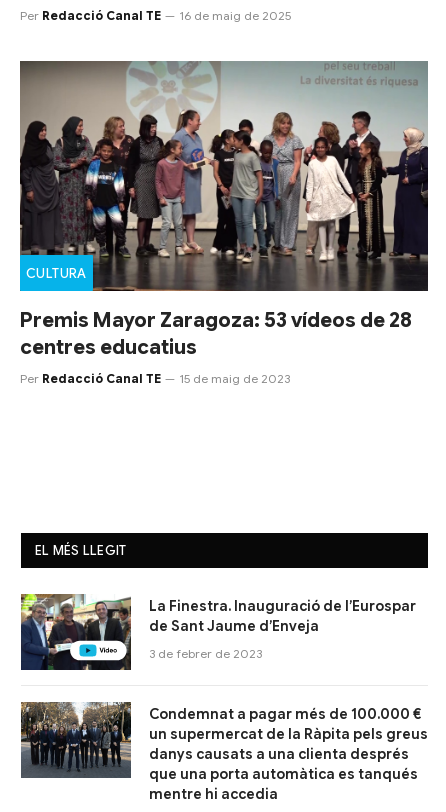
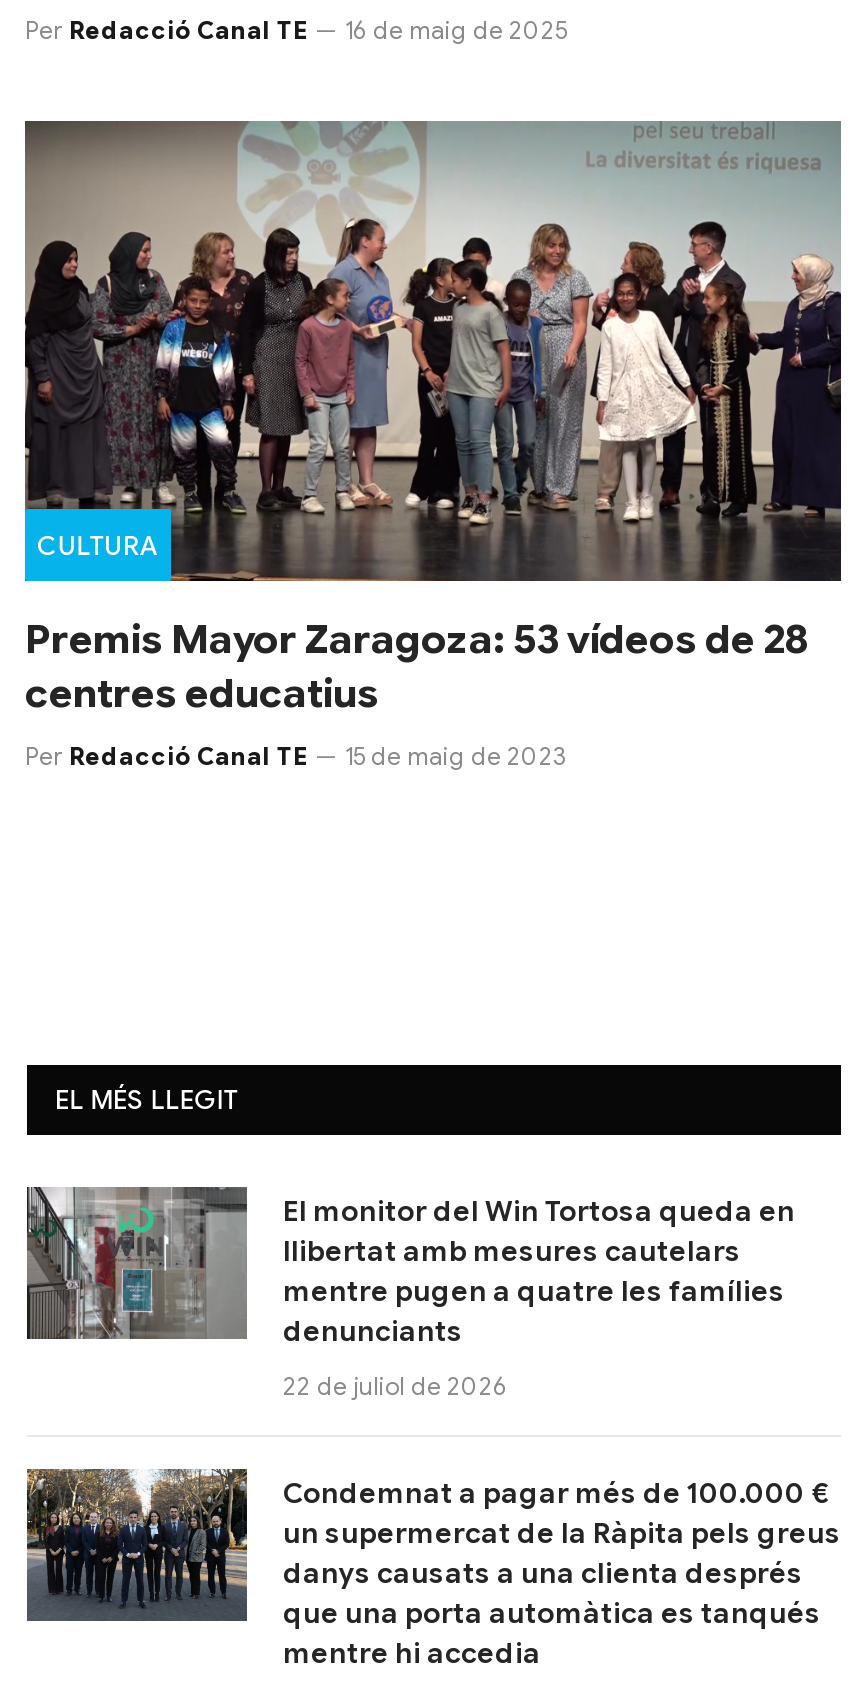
- [image]
- La Finestra. Inauguració de l’Eurospar
- de Sant Jaume d’Enveja
+ [image]
+ El monitor del Win Tortosa queda en
+ llibertat amb mesures cautelars
+ mentre pugen a quatre les famílies
+ denunciants

- 3 de febrer de 2023
+ 22 de juliol de 2026
